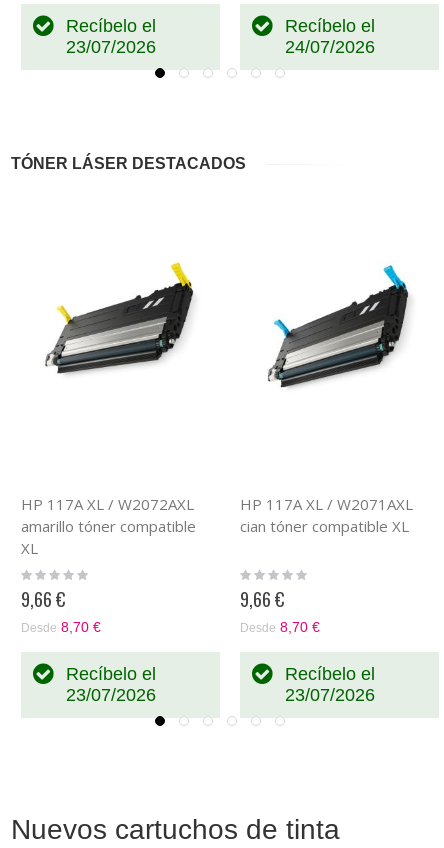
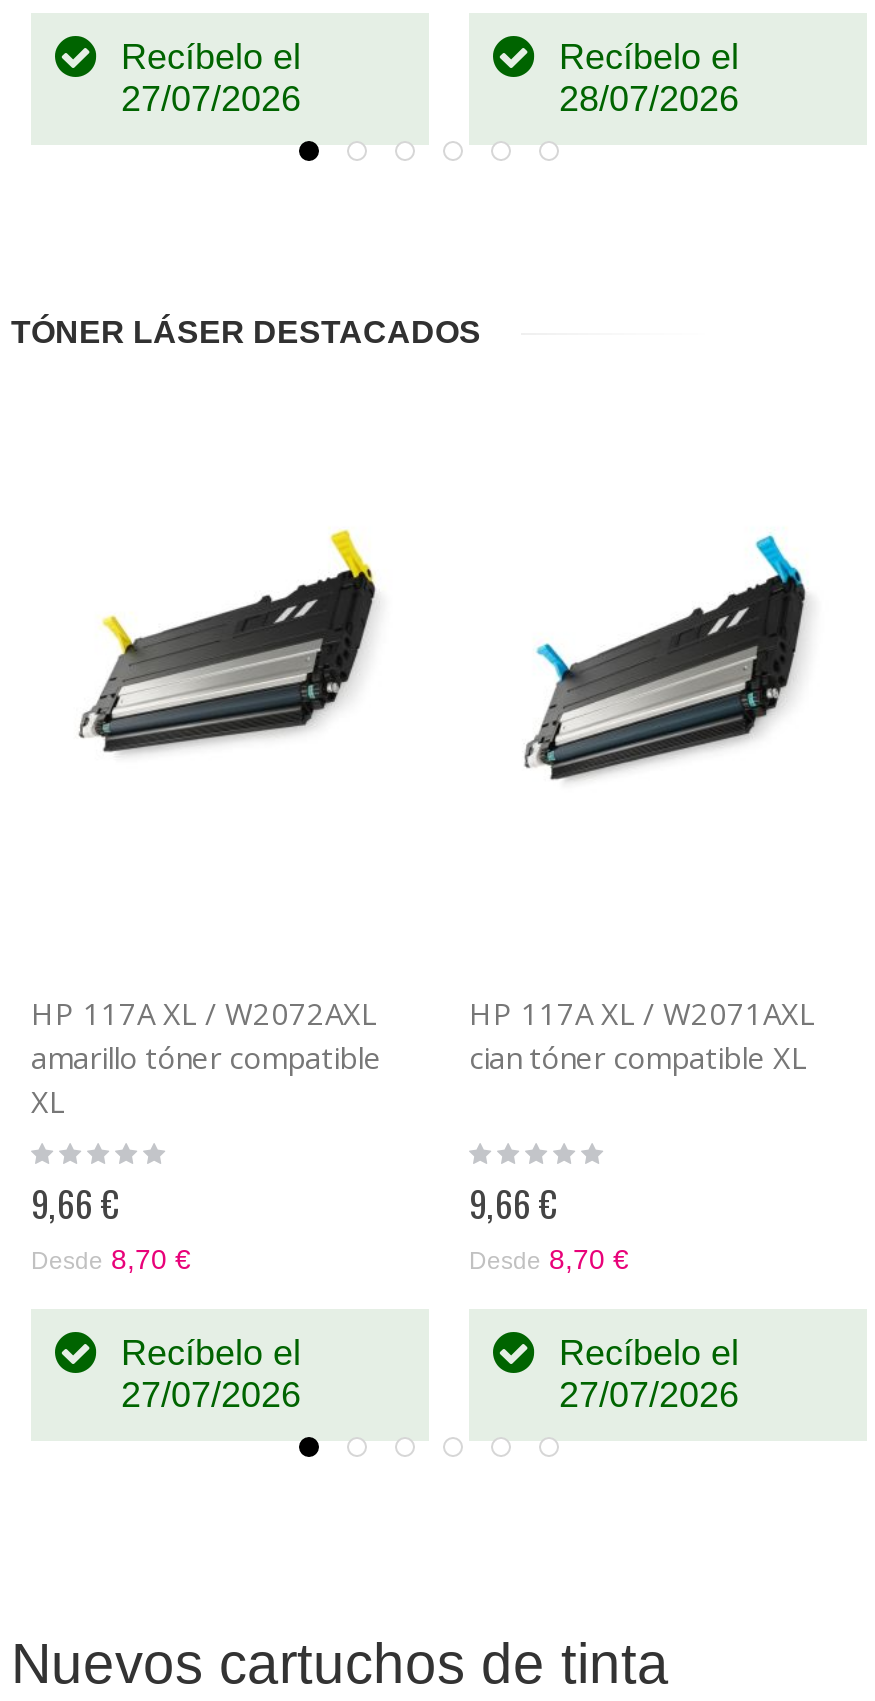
- 23/07/2026
+ 27/07/2026

- 24/07/2026
+ 28/07/2026

- 23/07/2026
+ 27/07/2026

- 23/07/2026
+ 27/07/2026
